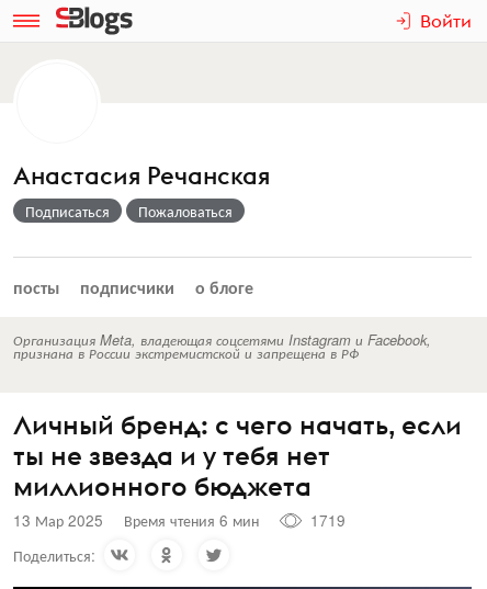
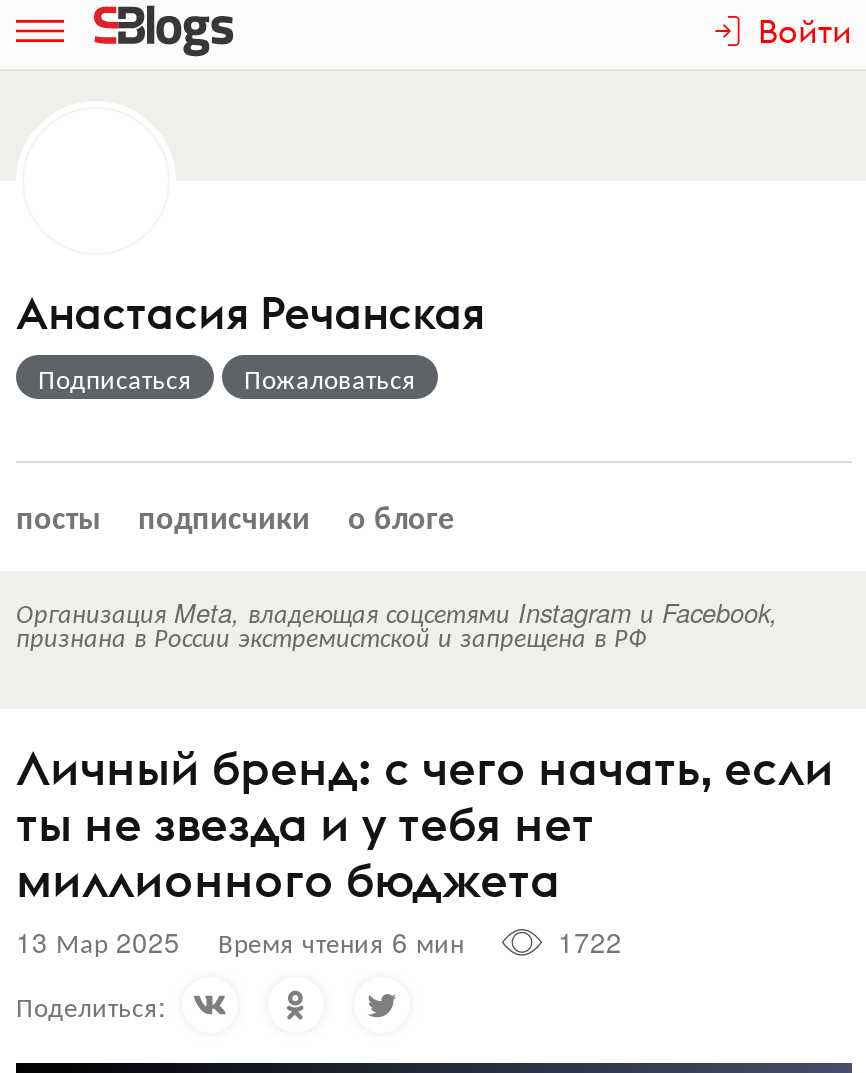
- 1719
+ 1722
